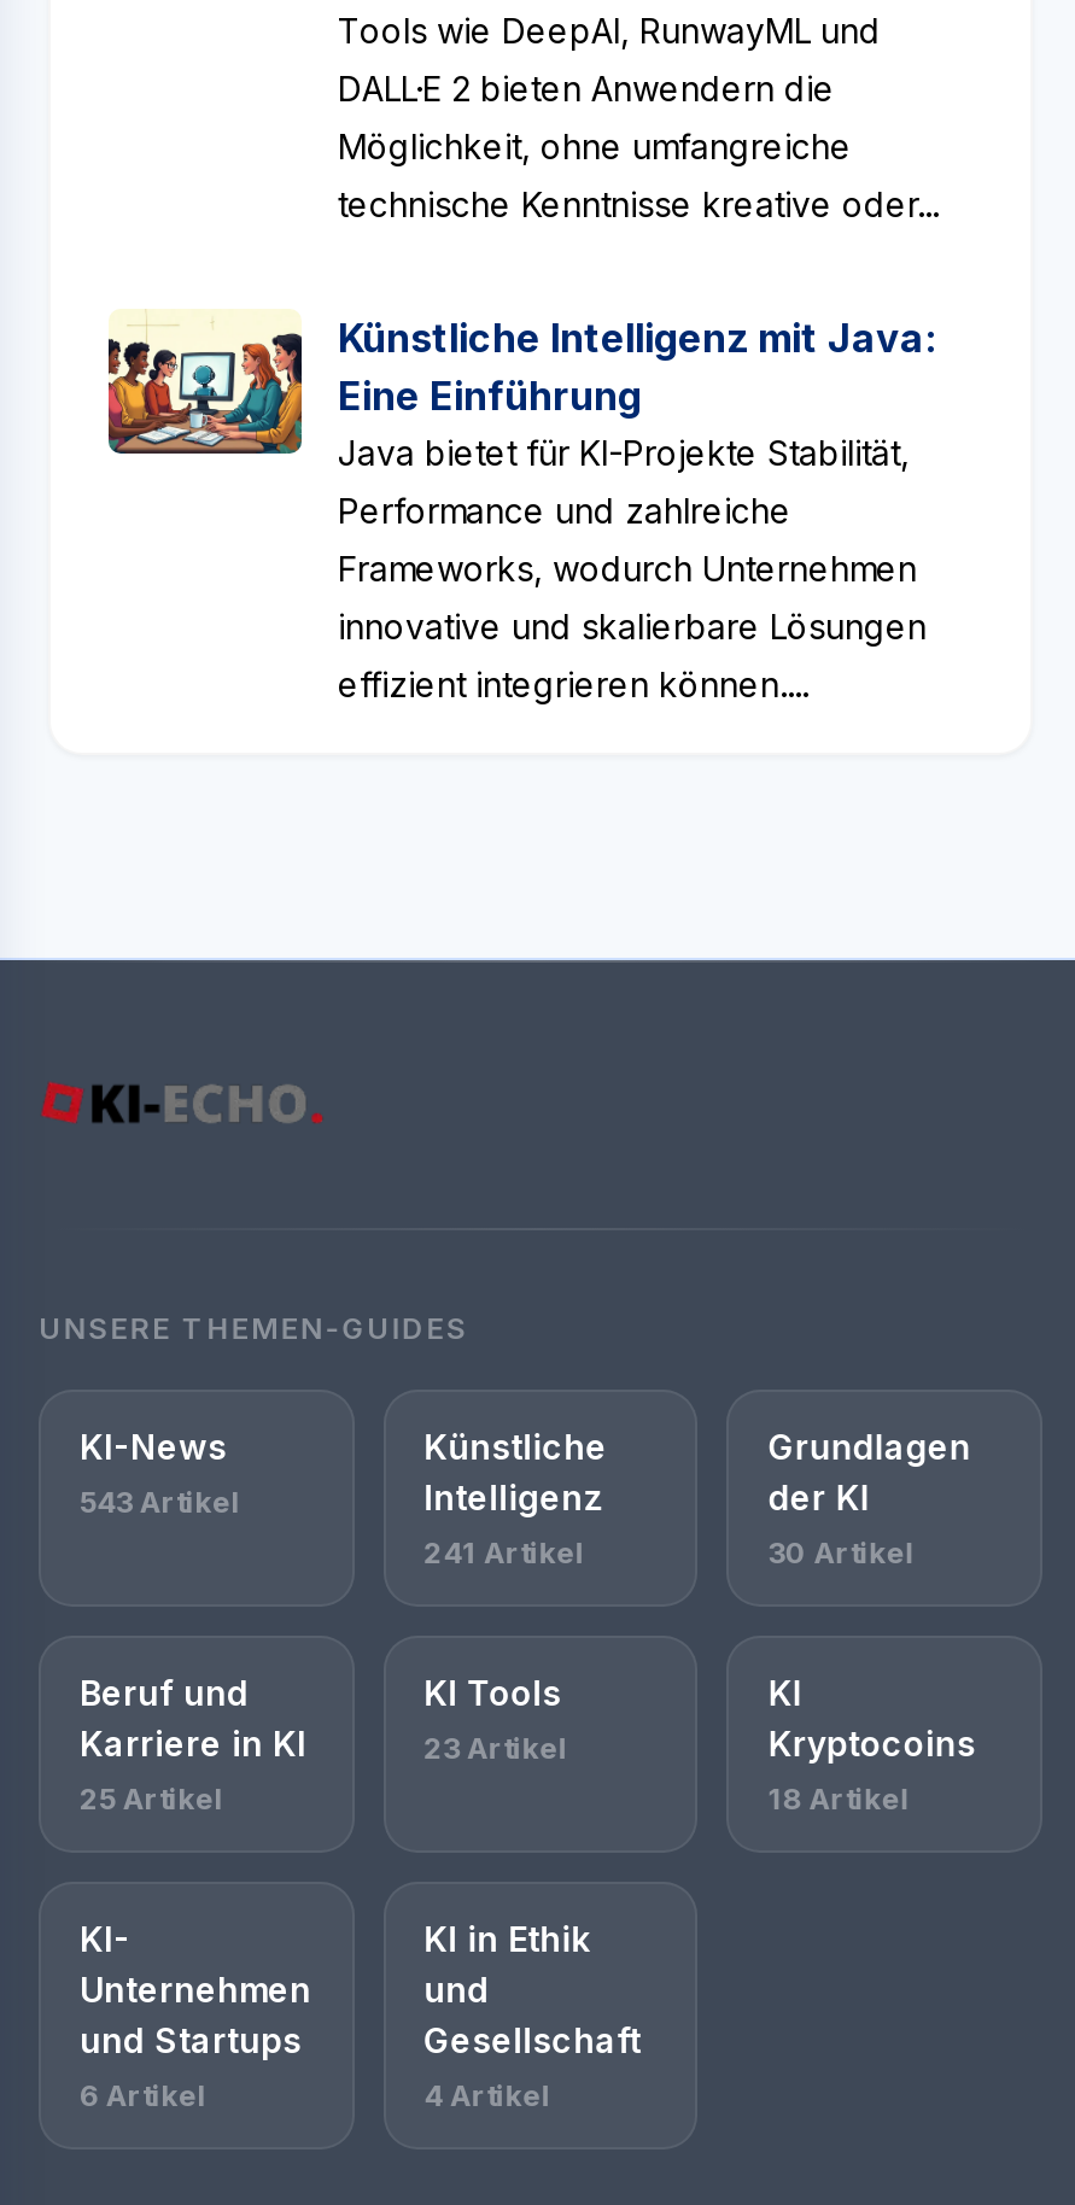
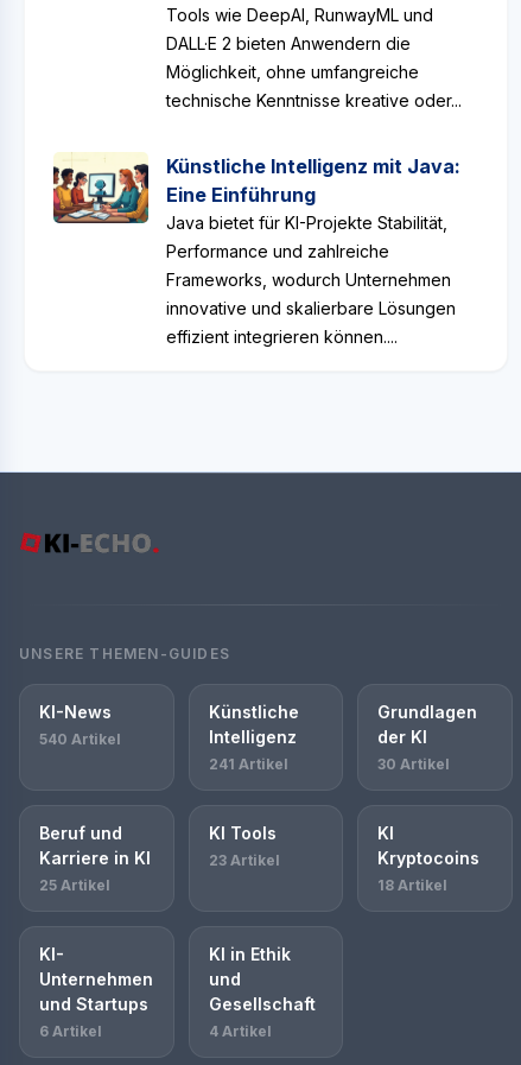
- 543 Artikel
+ 540 Artikel
